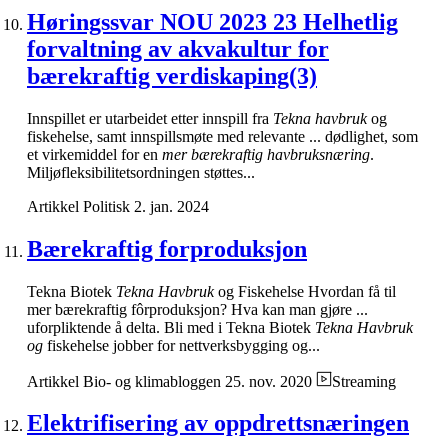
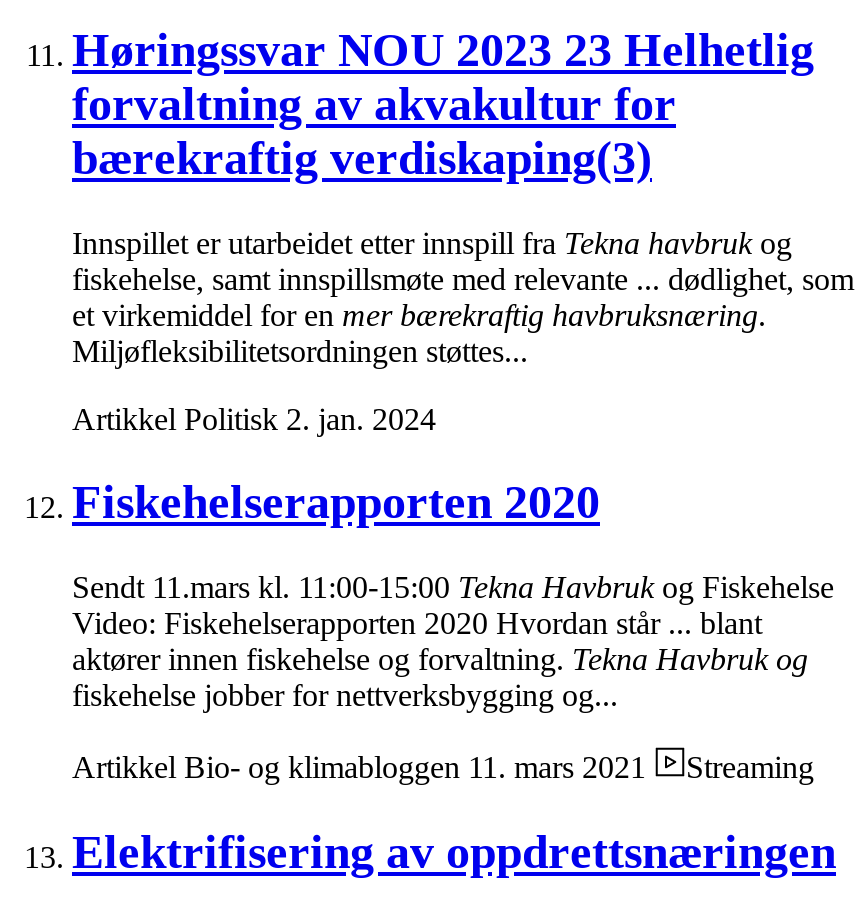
- Bærekraftig forproduksjon
+ Fiskehelserapporten 2020

- Tekna Biotek Tekna Havbruk og Fiskehelse Hvordan få til
- mer bærekraftig fôrproduksjon? Hva kan man gjøre ...
- uforpliktende å delta. Bli med i Tekna Biotek Tekna Havbruk
- og fiskehelse jobber for nettverksbygging og...
+ Sendt 11.mars kl. 11:00-15:00 Tekna Havbruk og Fiskehelse
+ Video: Fiskehelserapporten 2020 Hvordan står ... blant
+ aktører innen fiskehelse og forvaltning. Tekna Havbruk og
+ fiskehelse jobber for nettverksbygging og...

- Artikkel Bio- og klimabloggen 25. nov. 2020
+ Artikkel Bio- og klimabloggen 11. mars 2021
